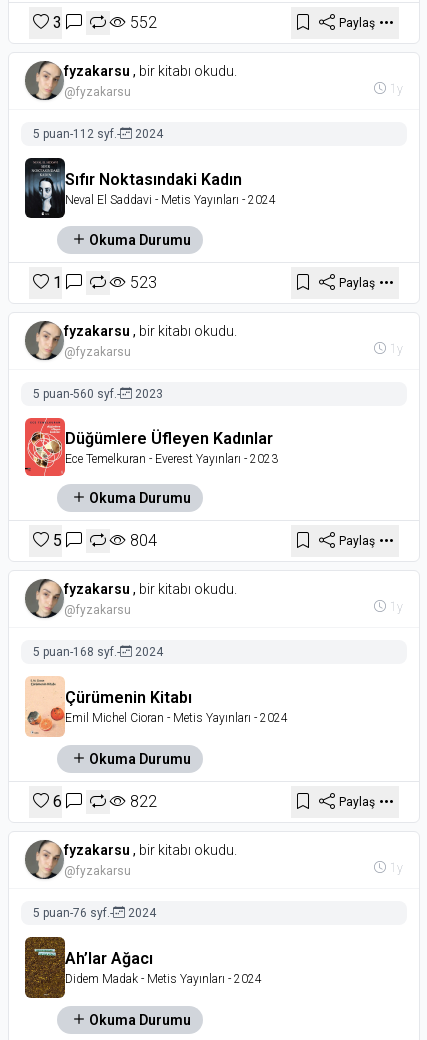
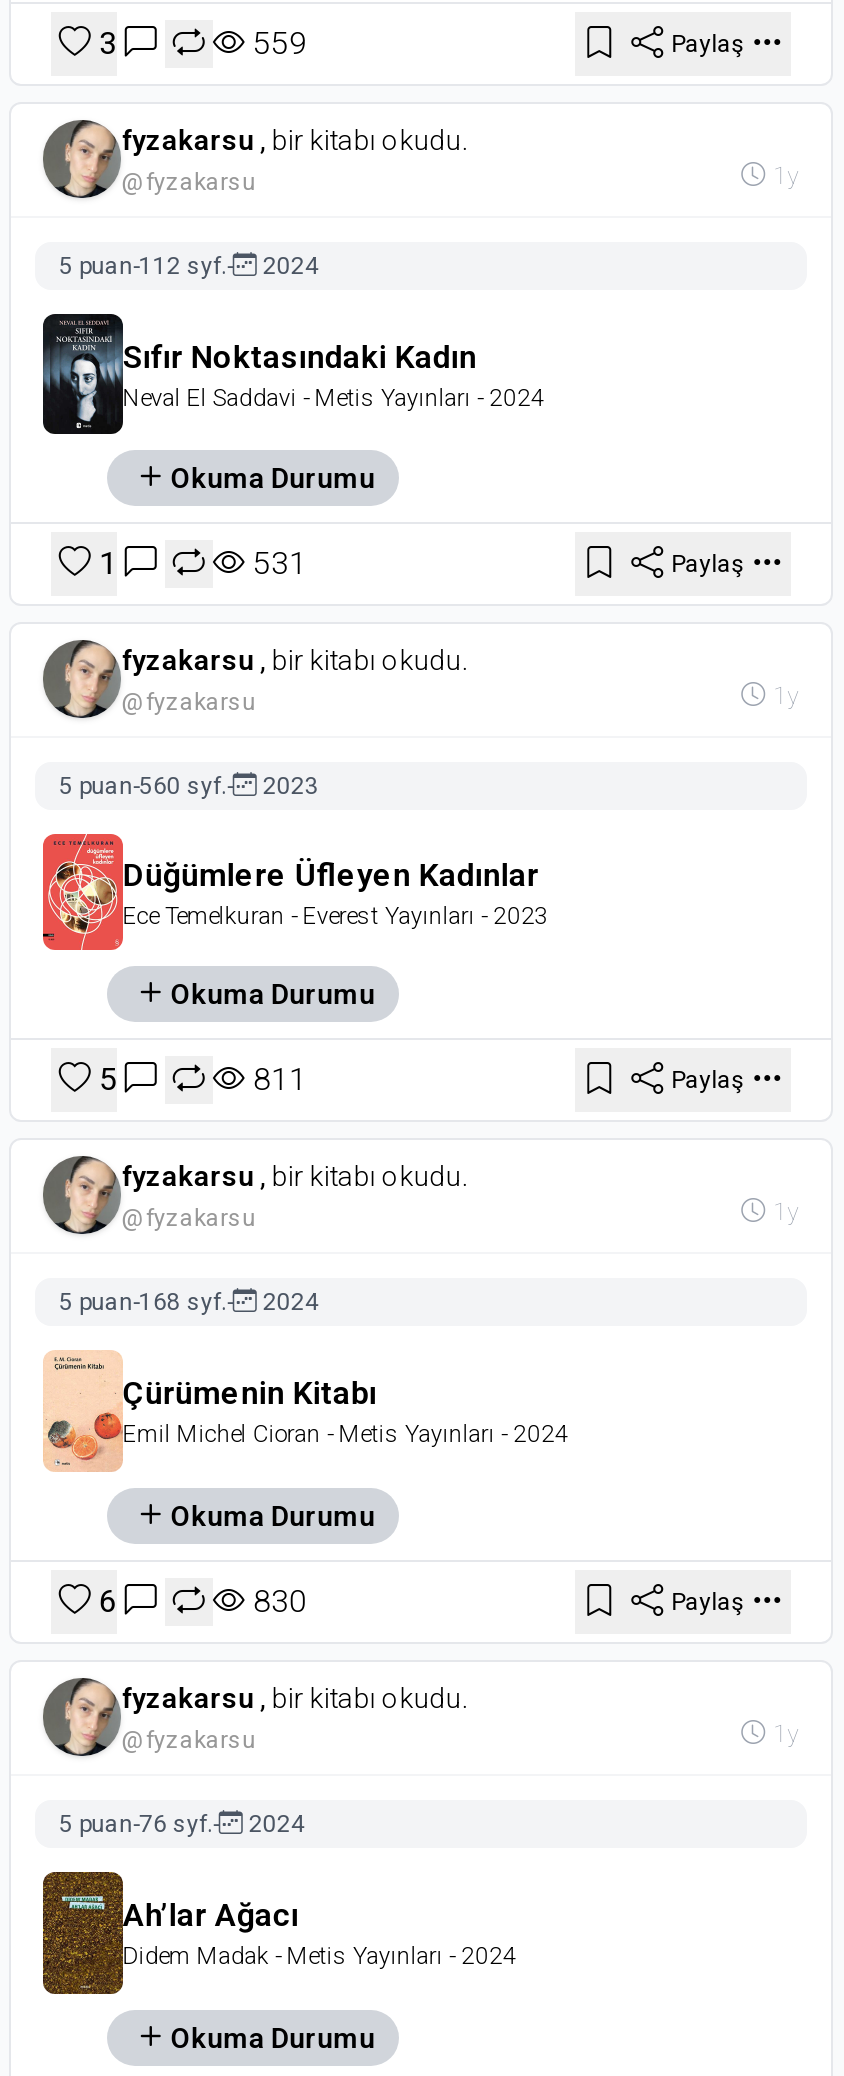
- 552
+ 559

- 523
+ 531

- 804
+ 811

- 822
+ 830
